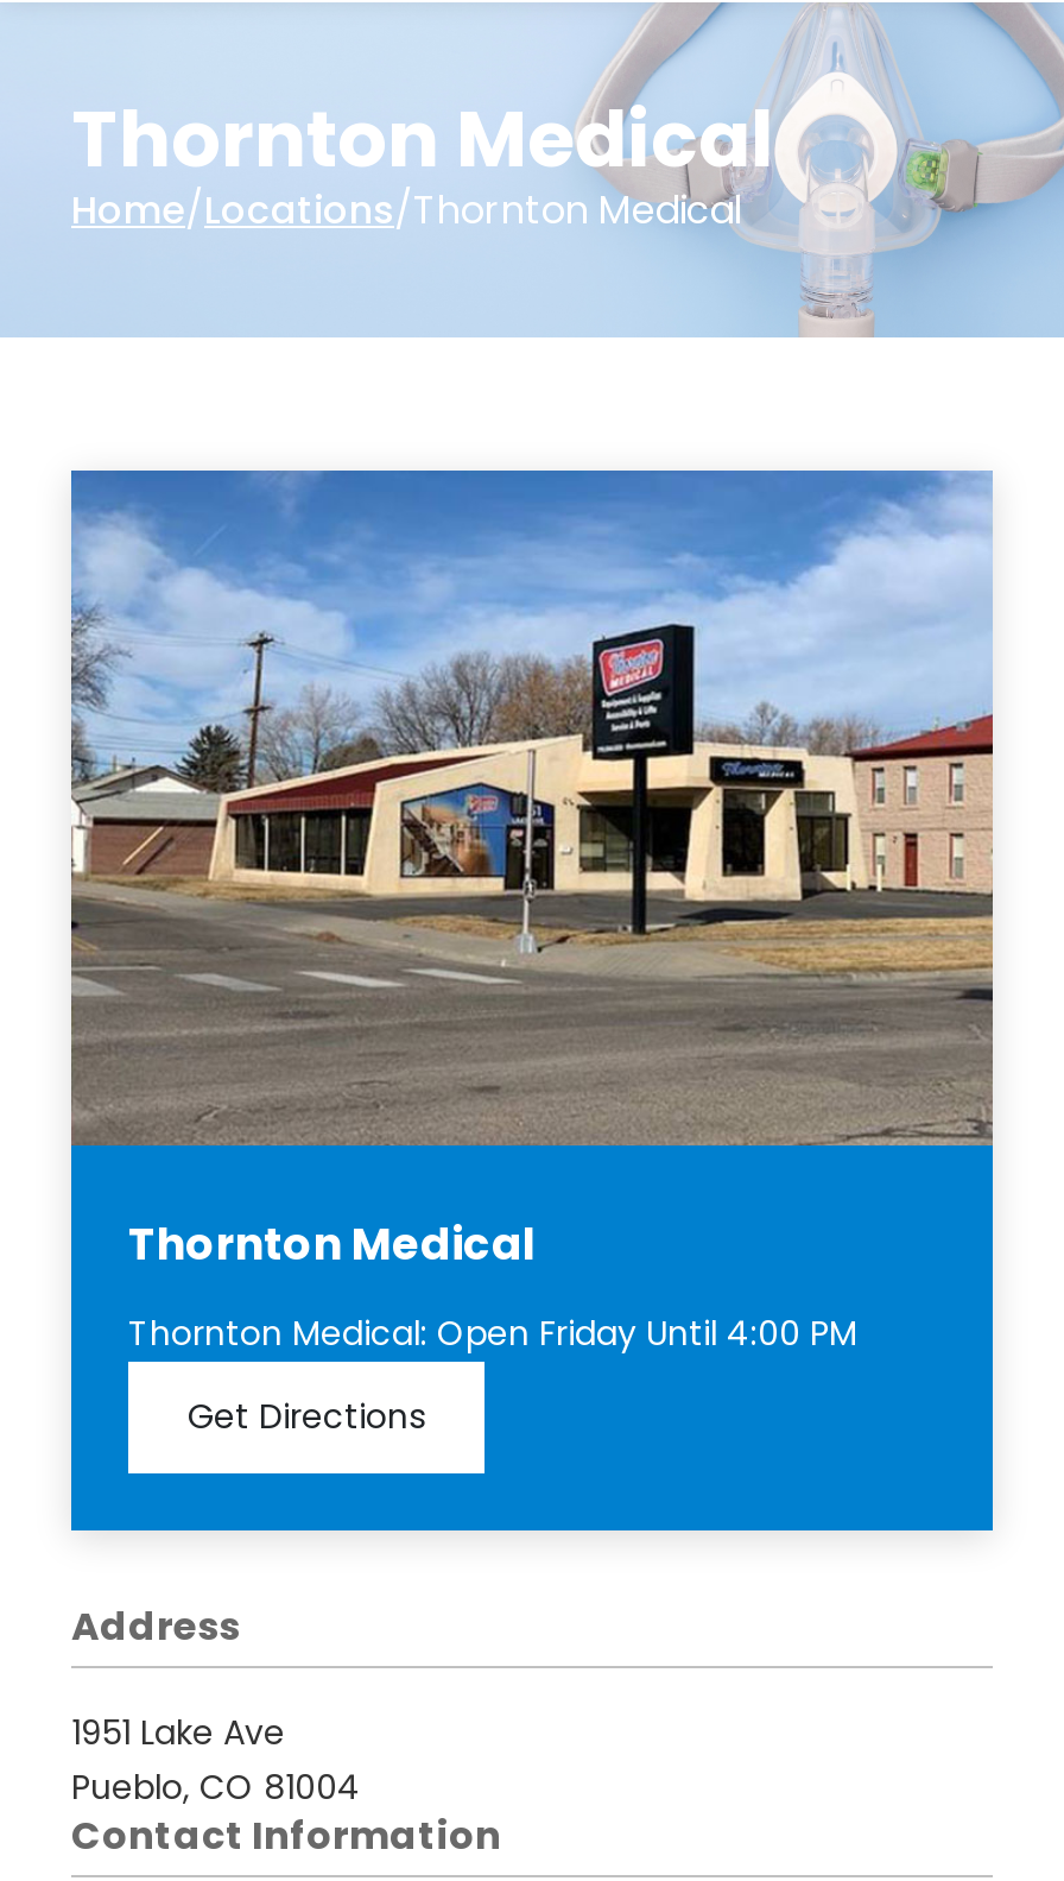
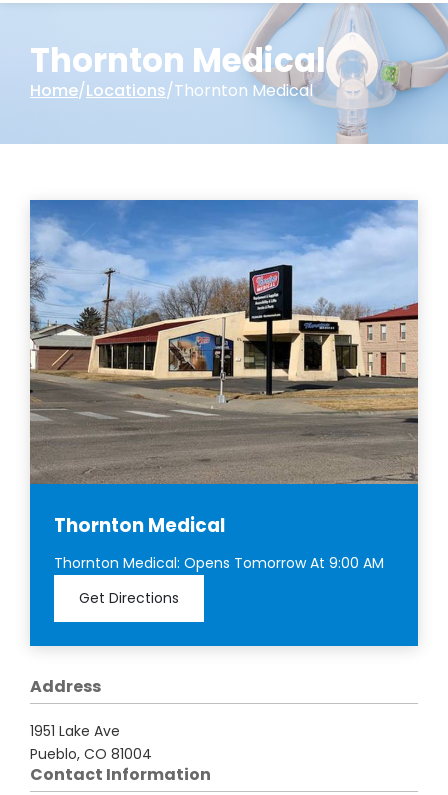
- Thornton Medical: Open Friday Until 4:00 PM
+ Thornton Medical: Opens Tomorrow At 9:00 AM
